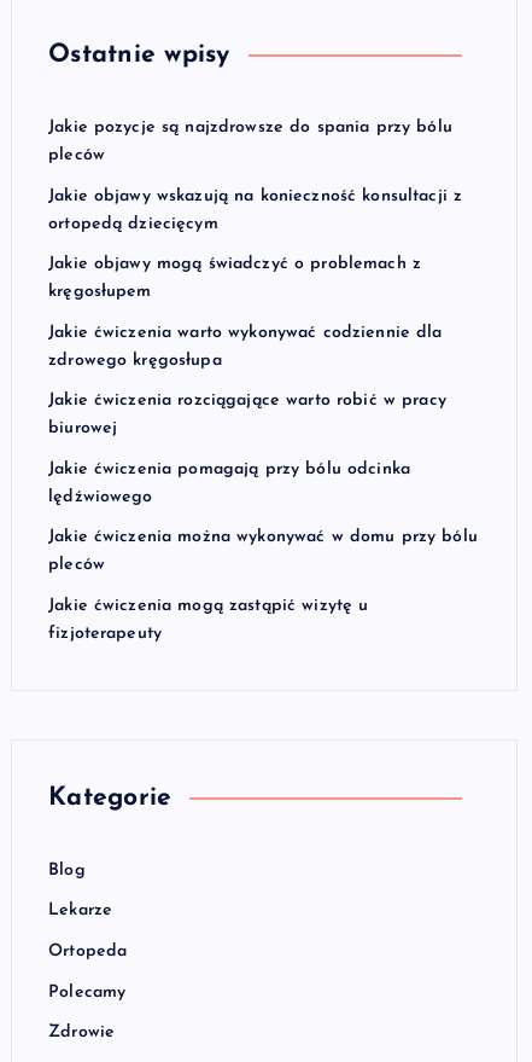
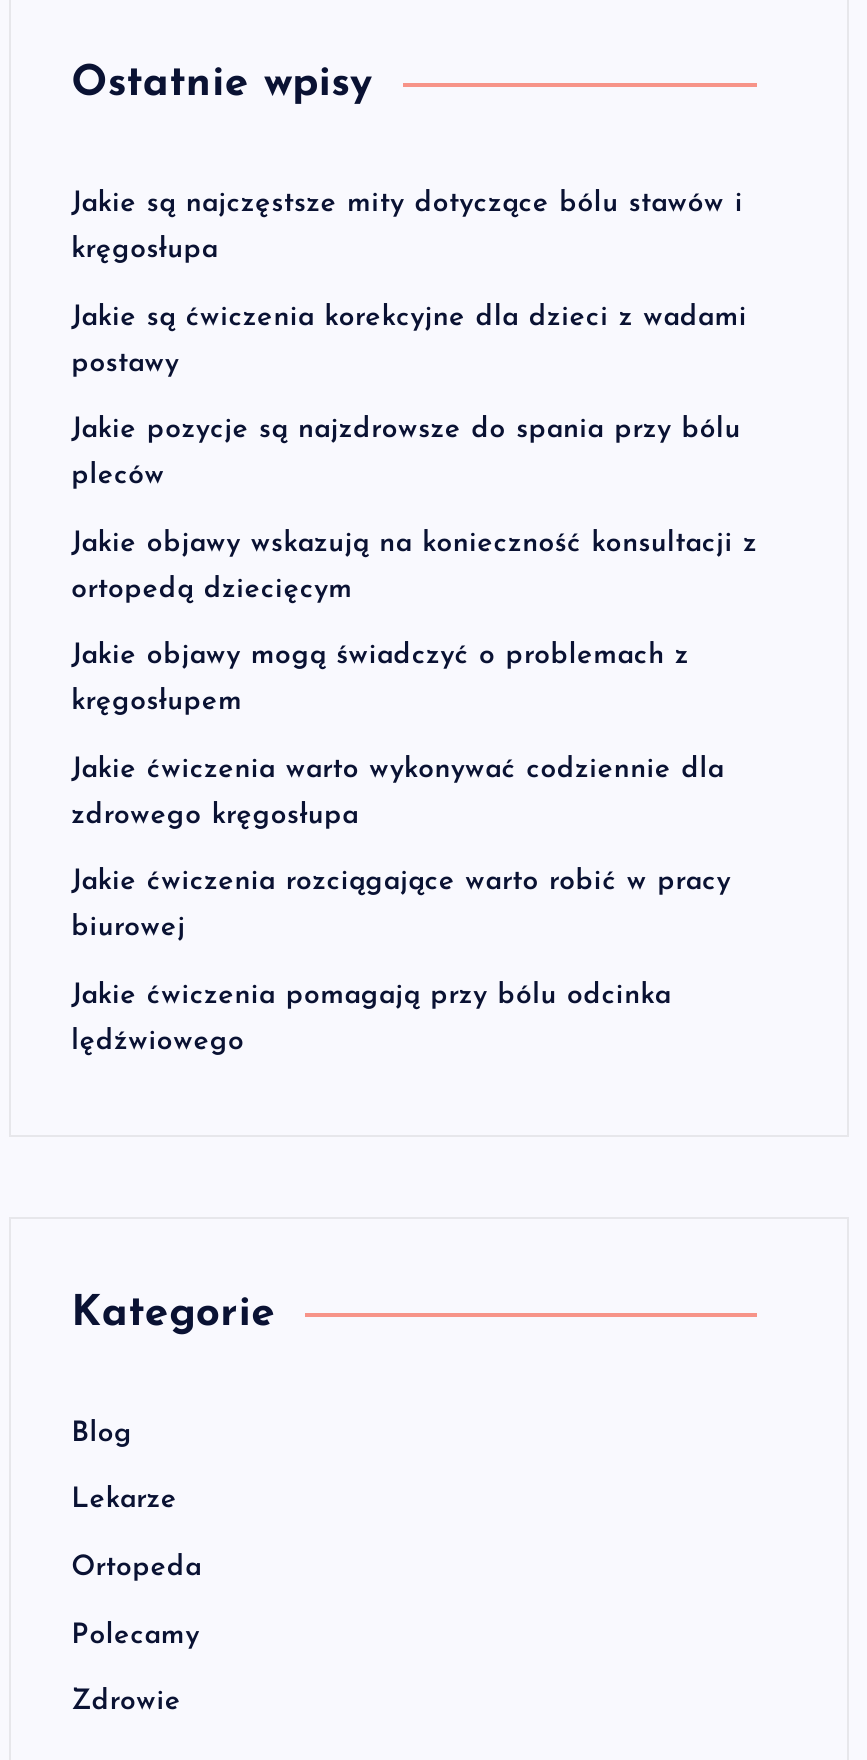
+ Jakie są najczęstsze mity dotyczące bólu stawów i
+ kręgosłupa
+ Jakie są ćwiczenia korekcyjne dla dzieci z wadami
+ postawy

moved down: Jakie pozycje są najzdrowsze do spania przy bólu | pleców | Jakie objawy wskazują na konieczność konsultacji z | ... | Jakie ćwiczenia pomagają przy bólu odcinka | lędźwiowego

- Jakie ćwiczenia można wykonywać w domu przy bólu
- pleców
- Jakie ćwiczenia mogą zastąpić wizytę u
- fizjoterapeuty
